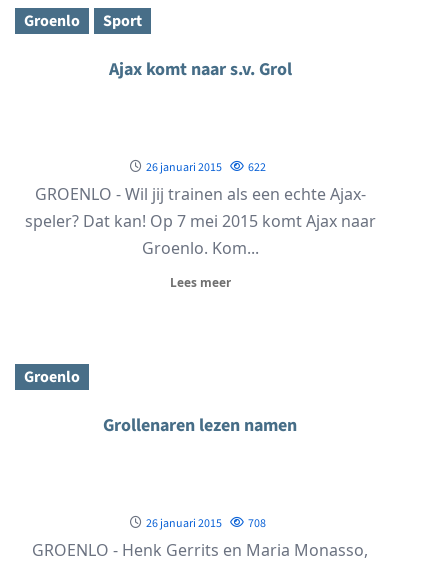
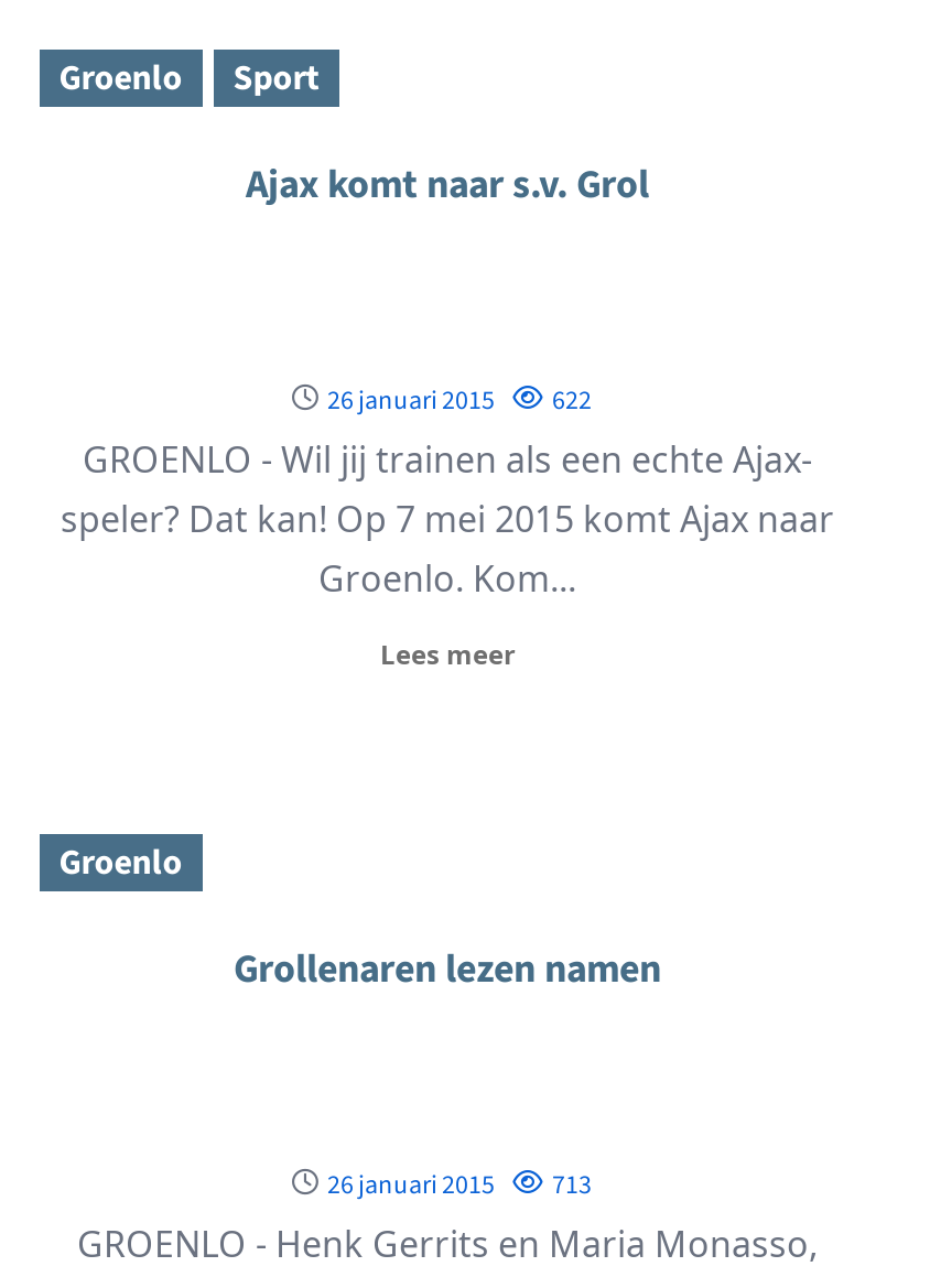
- 26 januari 2015 708
+ 26 januari 2015 713
